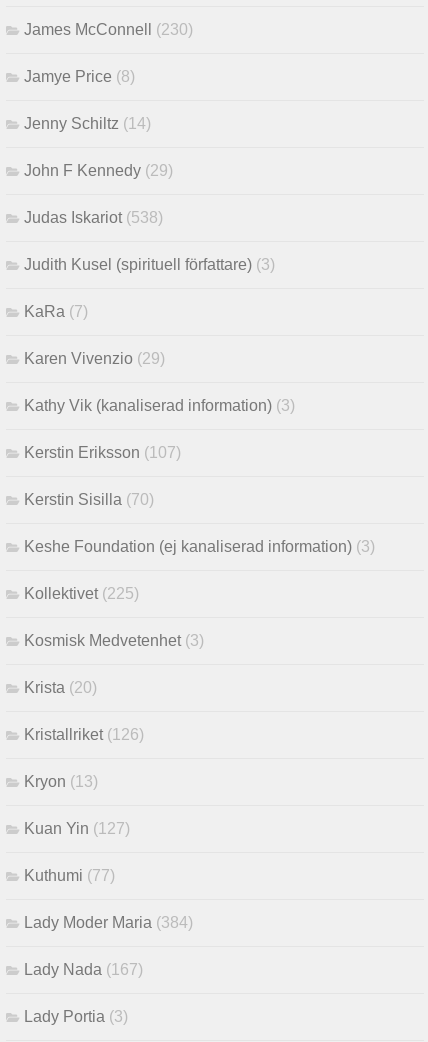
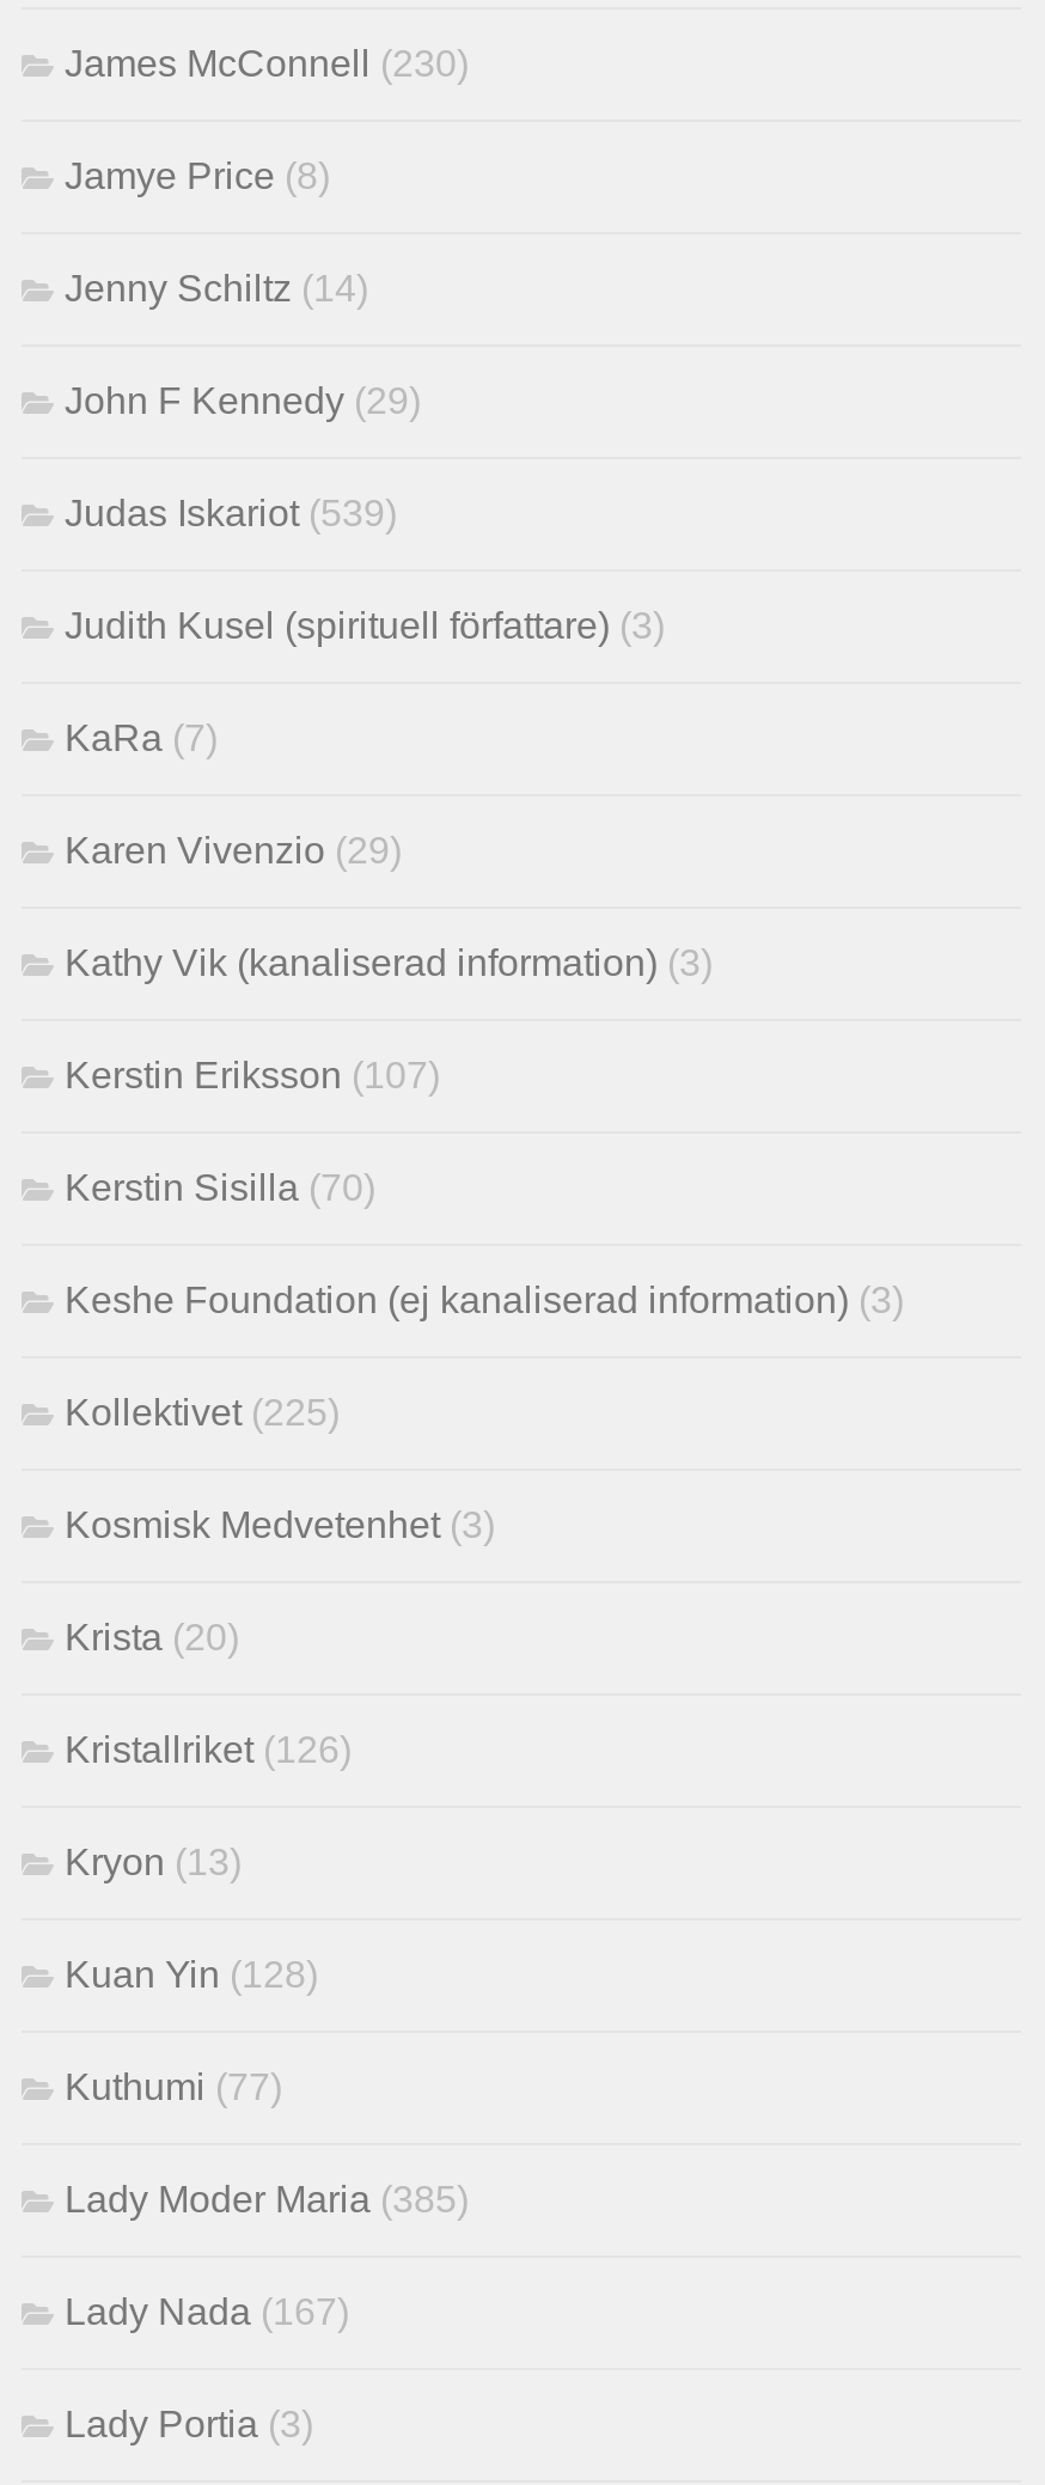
- Judas Iskariot (538)
+ Judas Iskariot (539)

- Kuan Yin (127)
+ Kuan Yin (128)

- Lady Moder Maria (384)
+ Lady Moder Maria (385)
